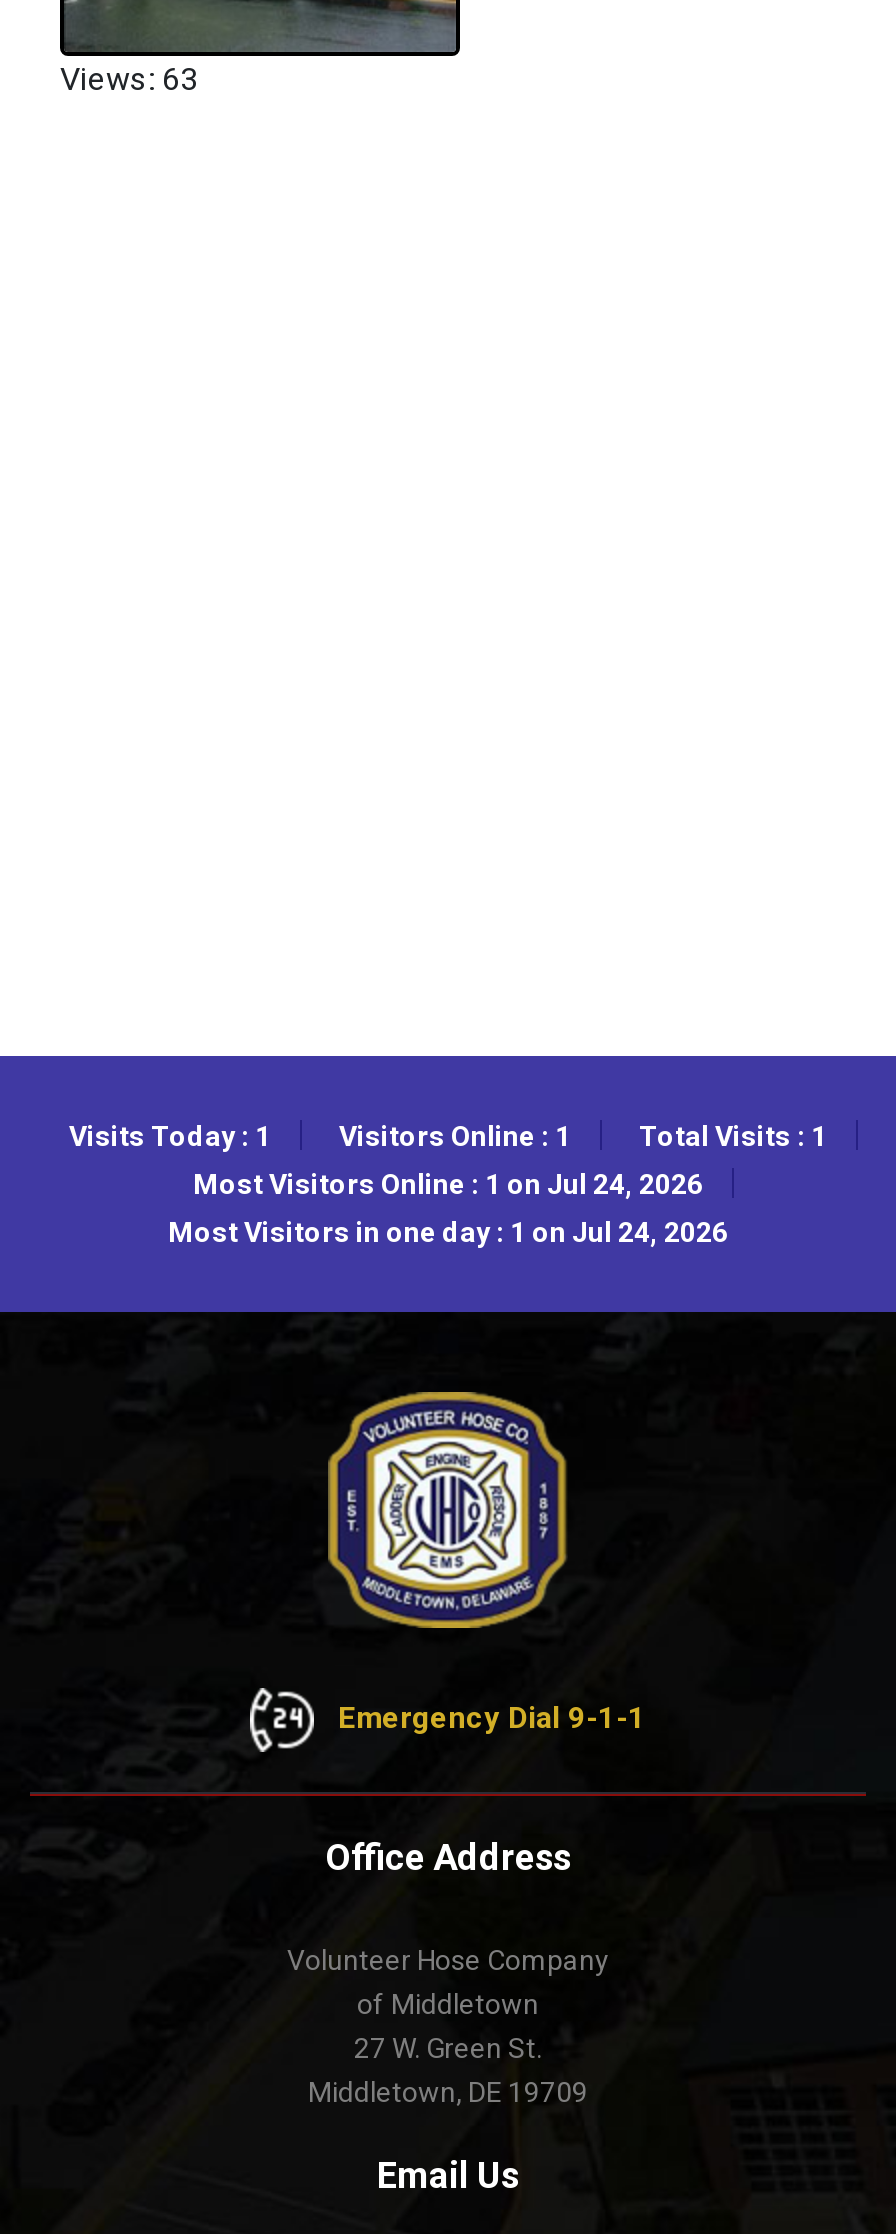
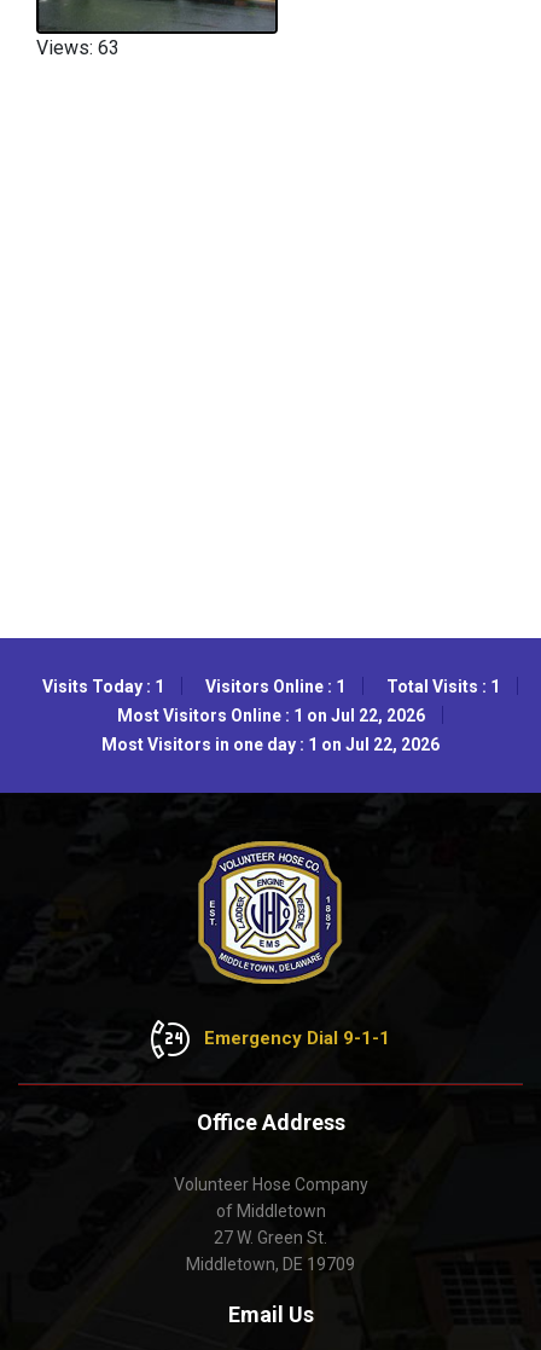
- Most Visitors Online : 1 on Jul 24, 2026
+ Most Visitors Online : 1 on Jul 22, 2026

- Most Visitors in one day : 1 on Jul 24, 2026
+ Most Visitors in one day : 1 on Jul 22, 2026
